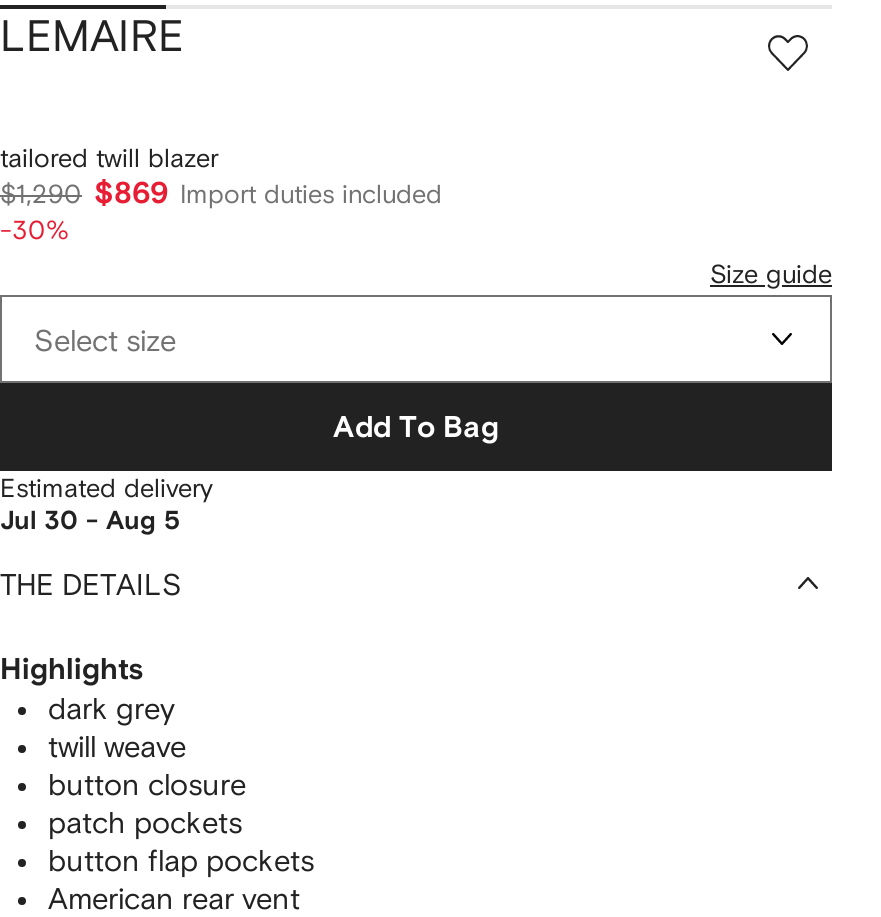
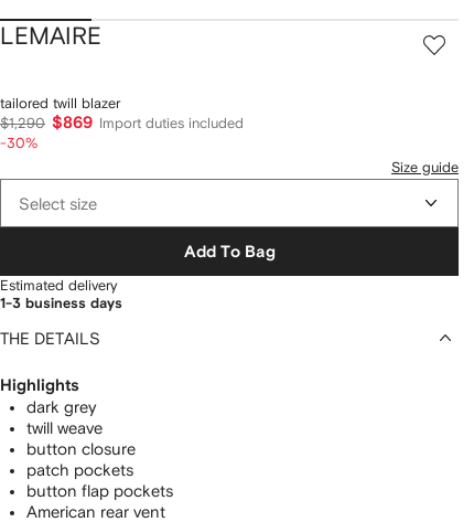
- Jul 30 - Aug 5
+ 1-3 business days
